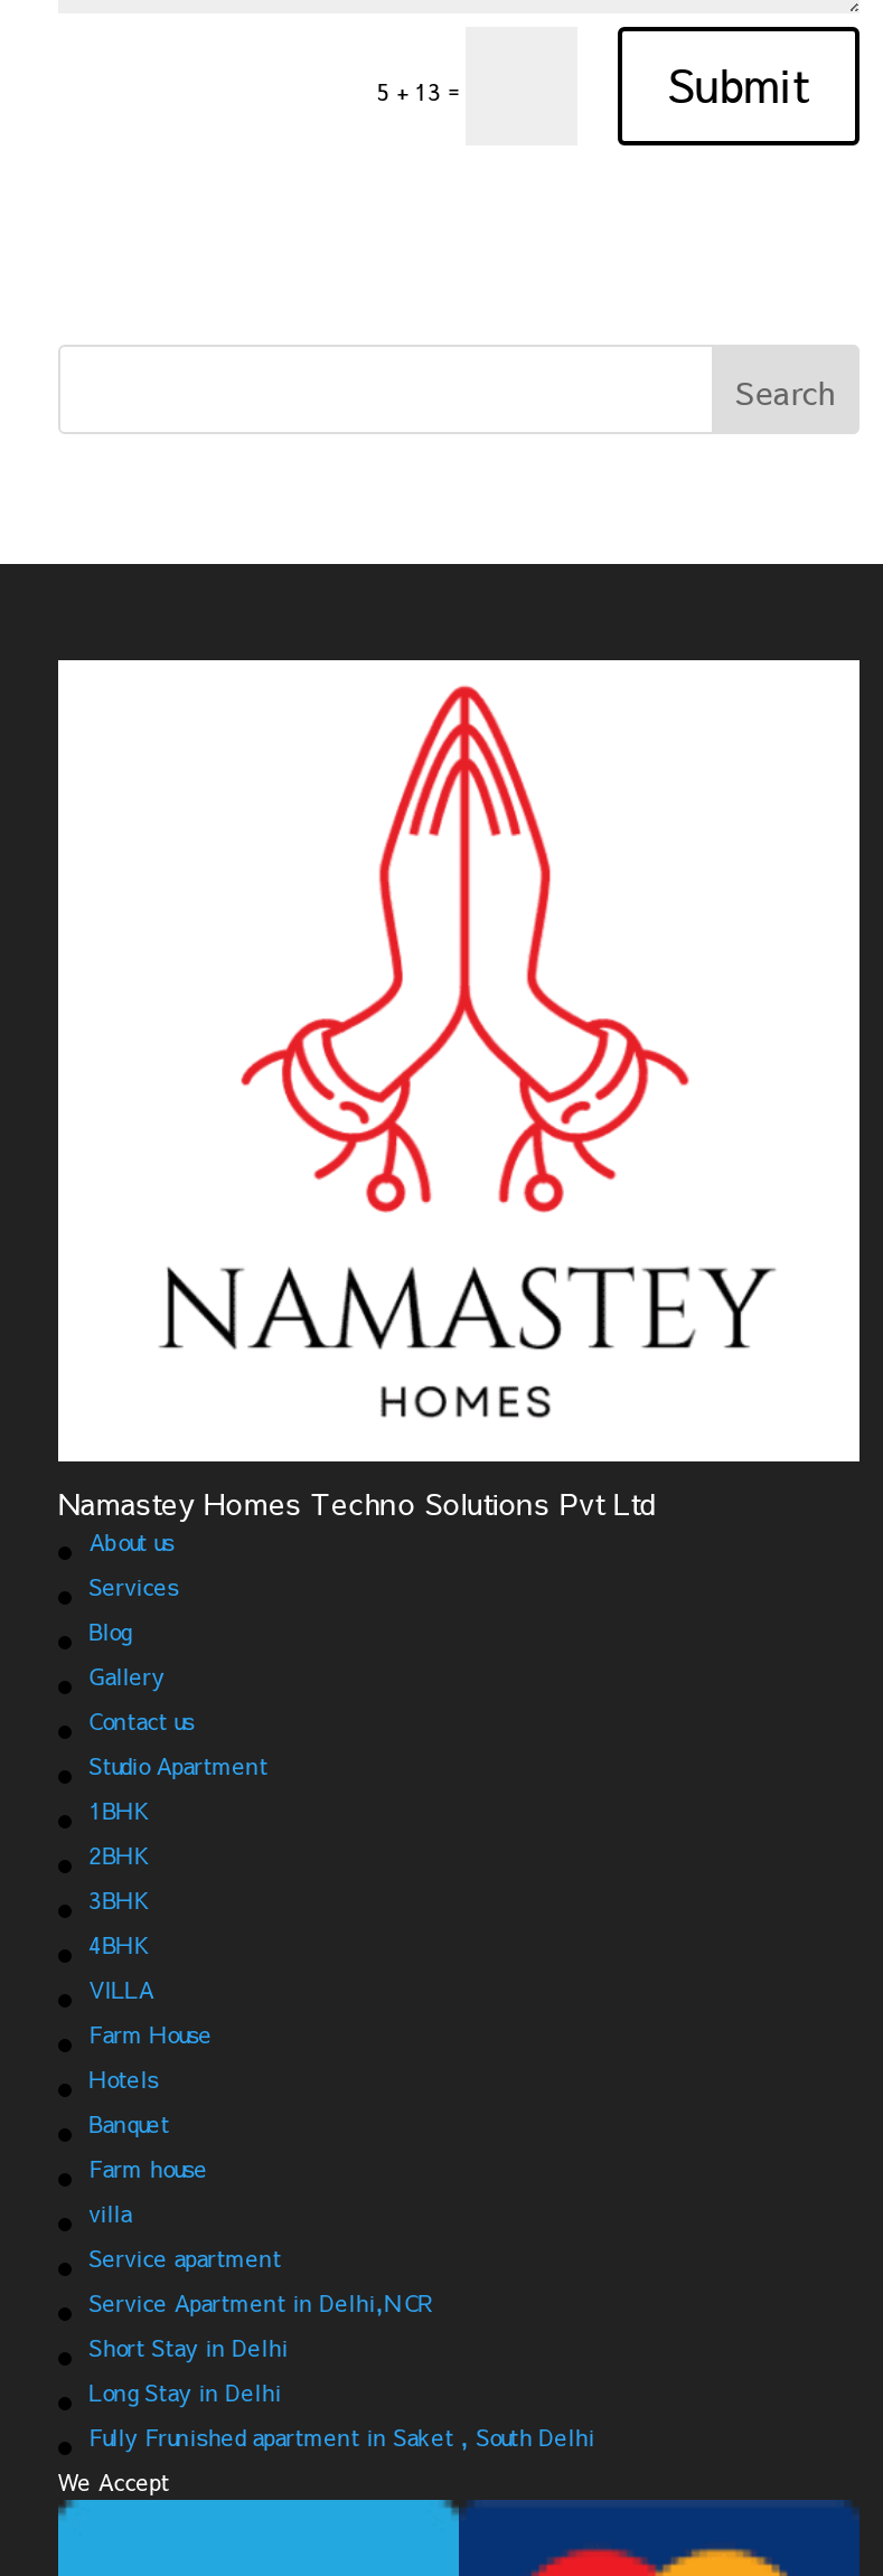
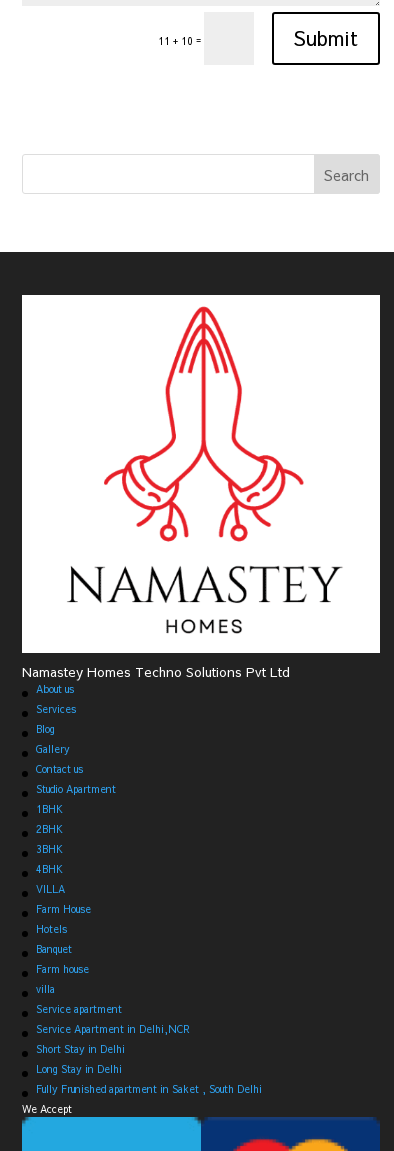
- 5 + 13 =
+ 11 + 10 =
